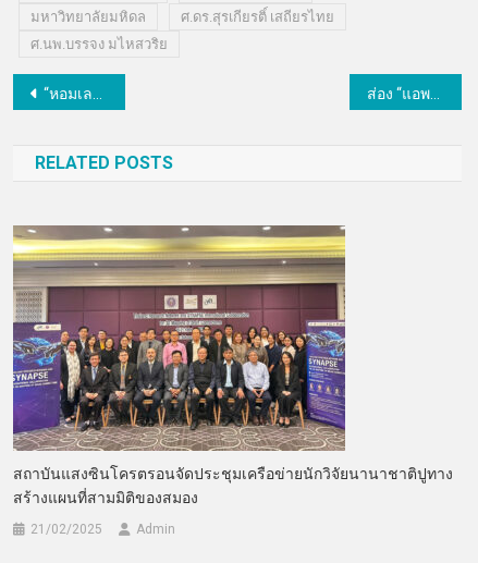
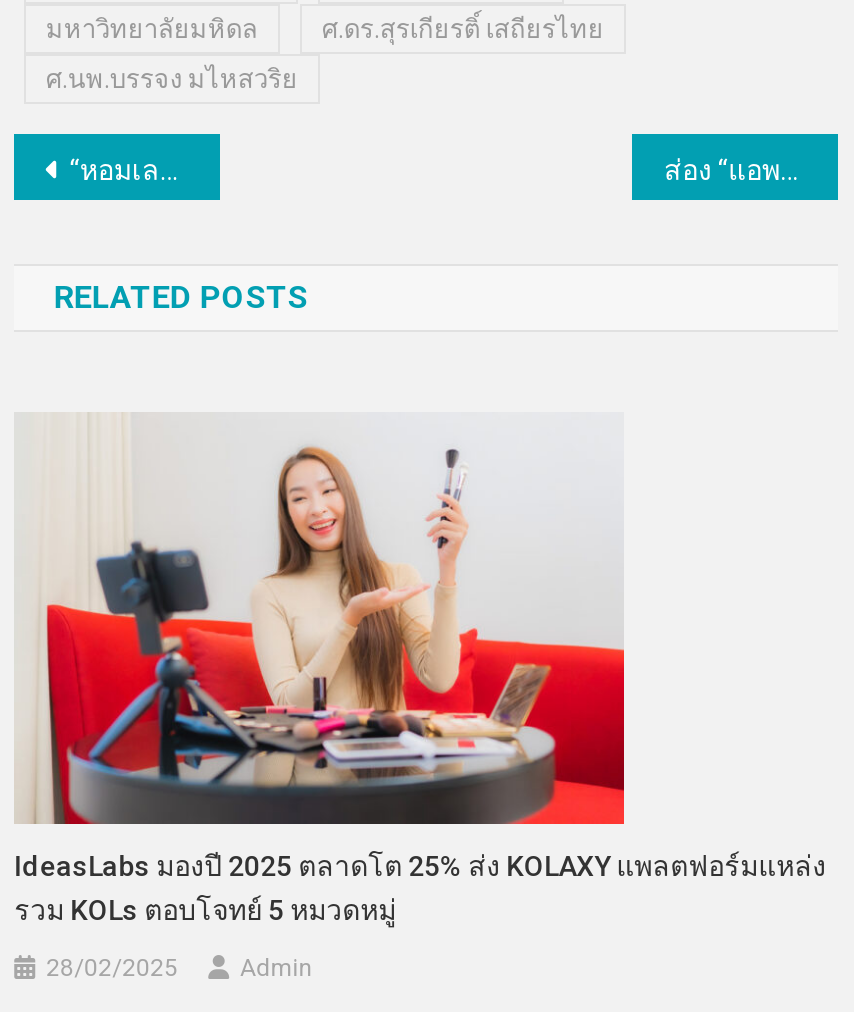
- [image]
- สถาบันแสงซินโครตรอนจัดประชุมเครือข่ายนักวิจัยนานาชาติปูทาง
- สร้างแผนที่สามมิติของสมอง
+ [image]
+ IdeasLabs มองปี 2025 ตลาดโต 25% ส่ง KOLAXY แพลตฟอร์มแหล่ง
+ รวม KOLs ตอบโจทย์ 5 หมวดหมู่

- 21/02/2025
+ 28/02/2025
